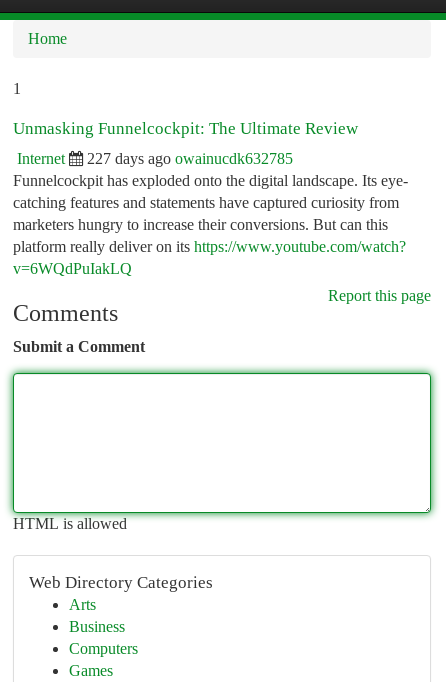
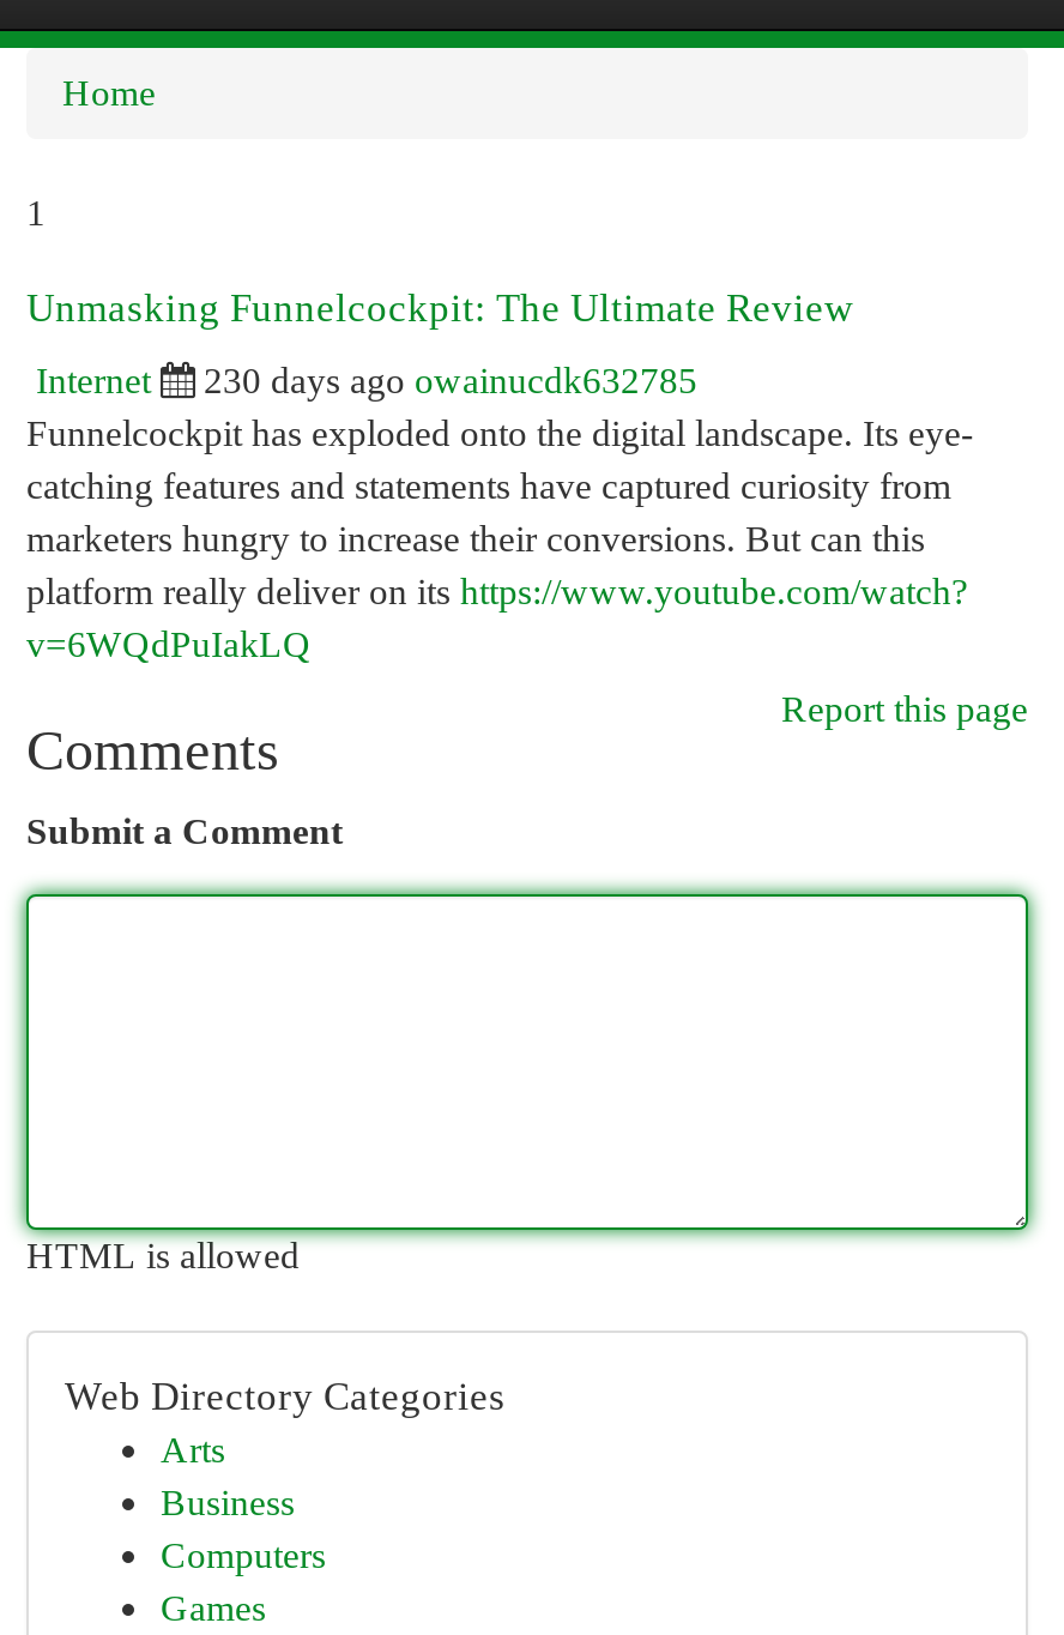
- 227 days ago owainucdk632785
+ 230 days ago owainucdk632785
